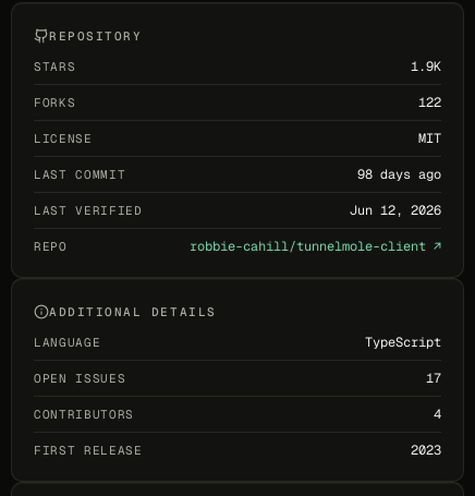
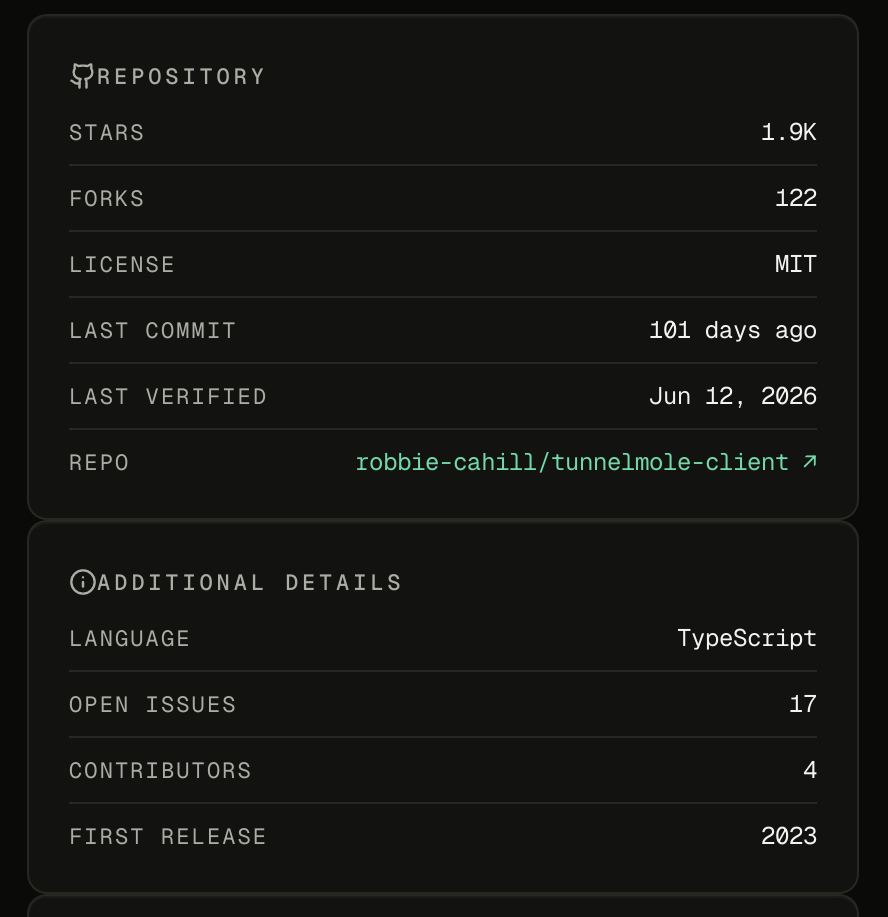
- 98 days ago
+ 101 days ago
